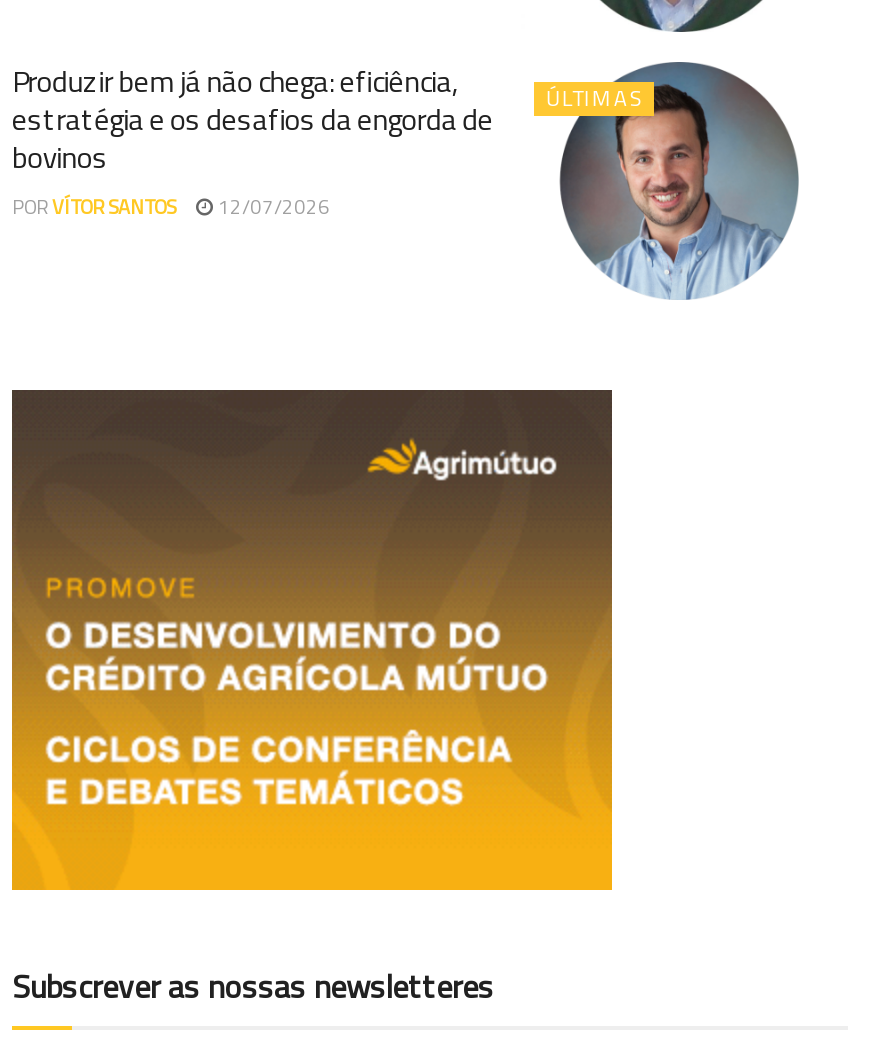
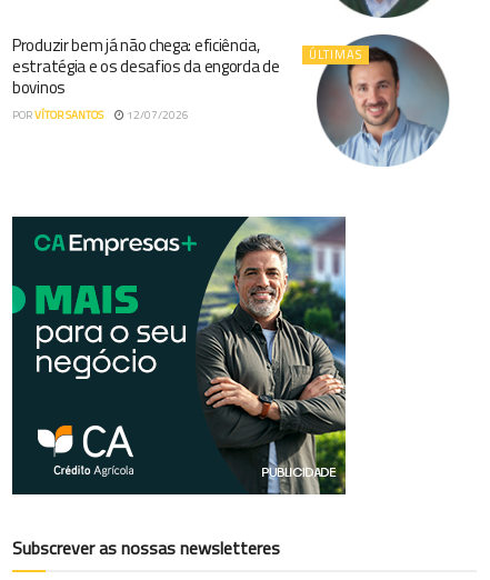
- [image]
+ [image]
